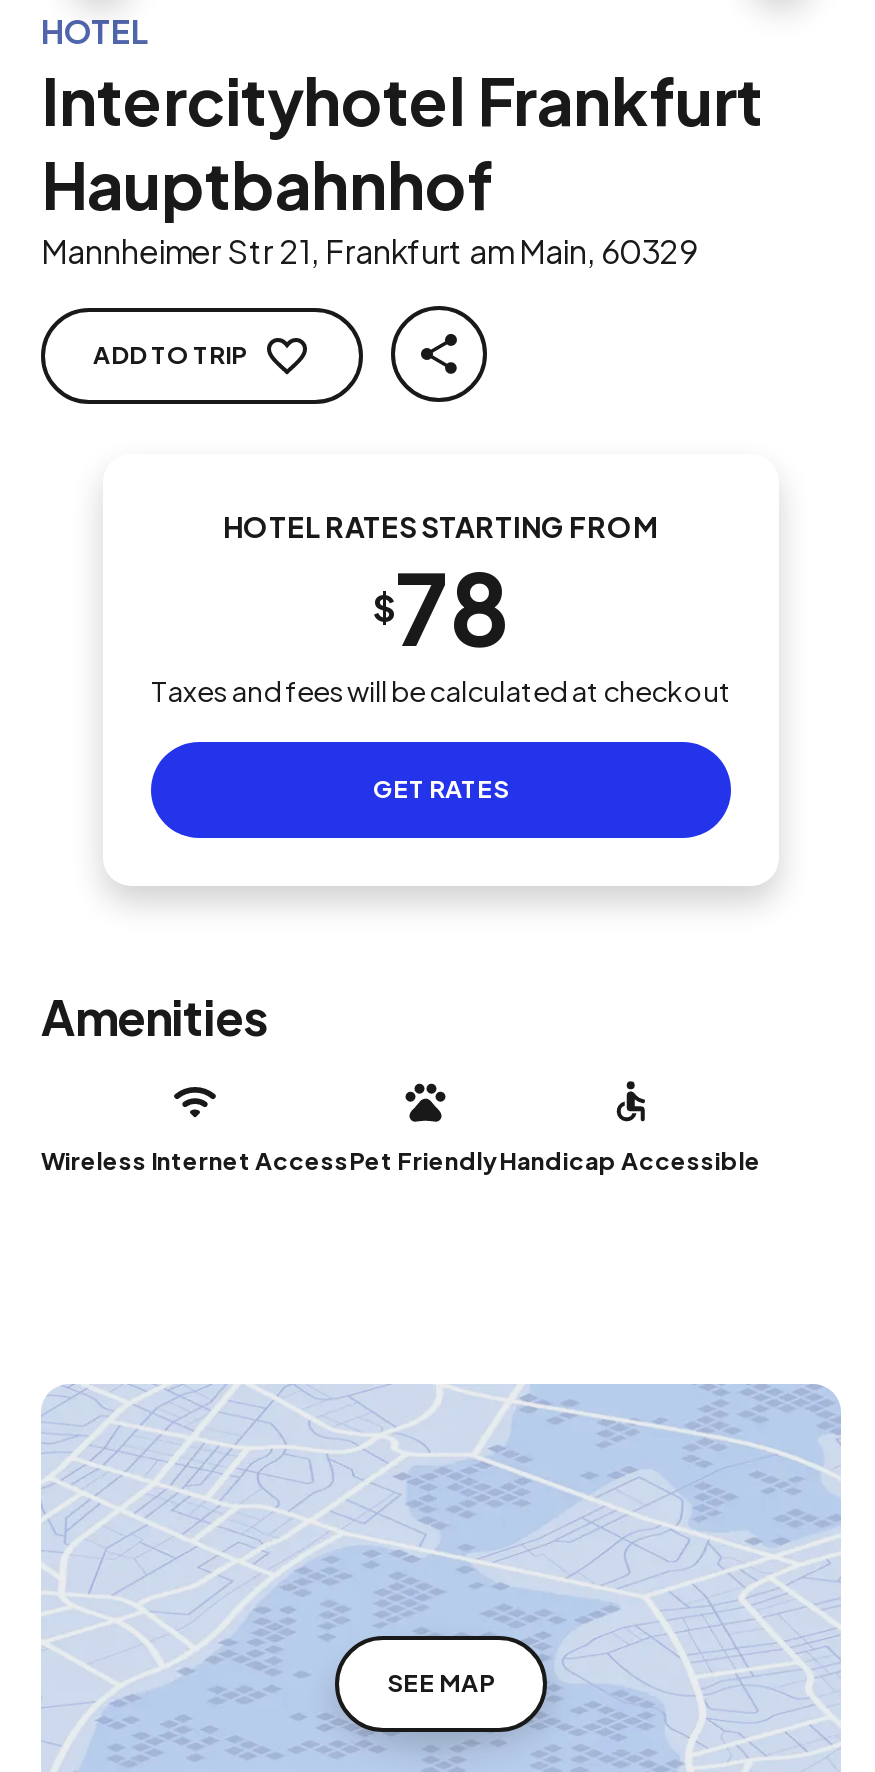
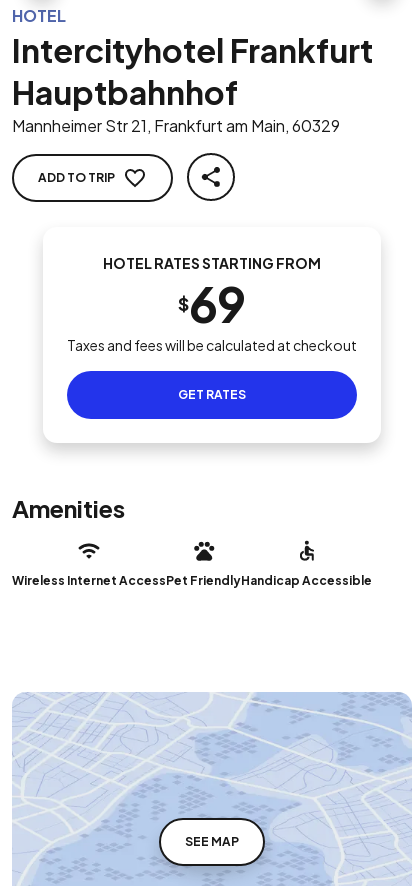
- $78
+ $69
